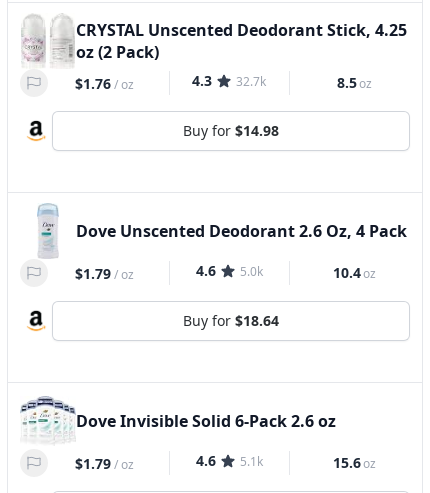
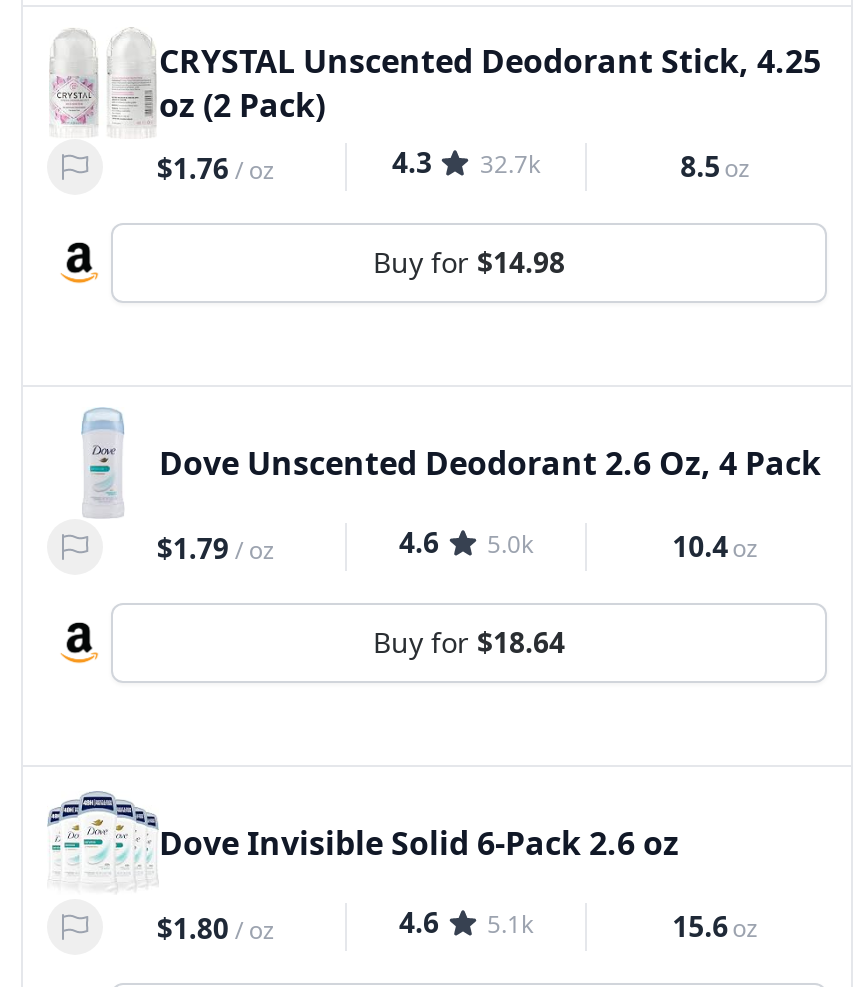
- $1.79 / oz
+ $1.80 / oz
